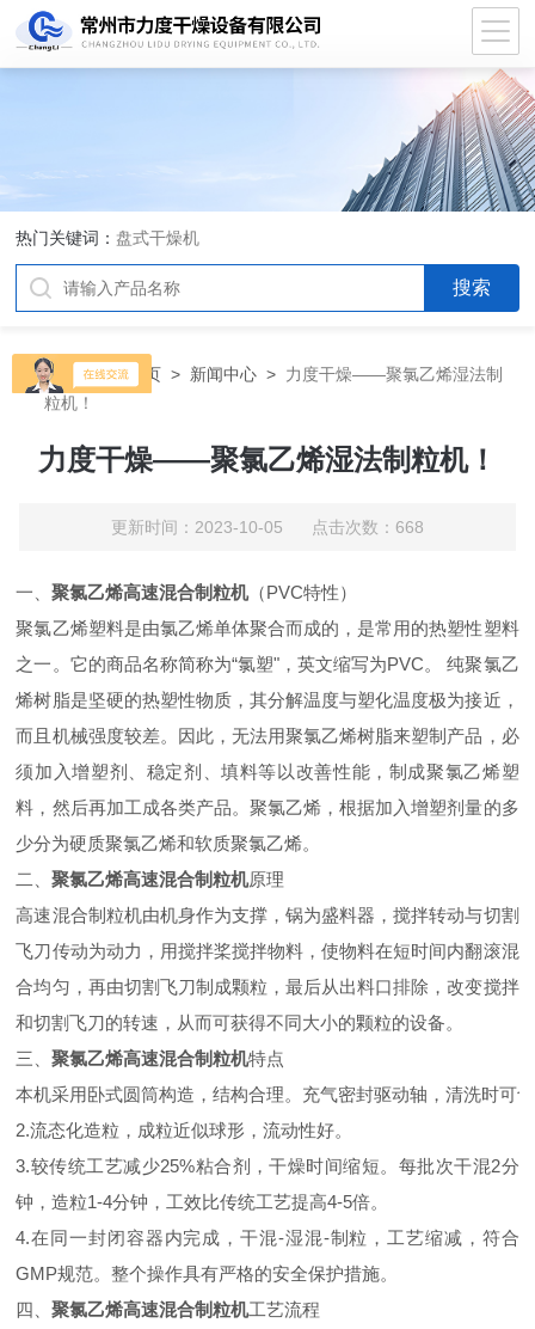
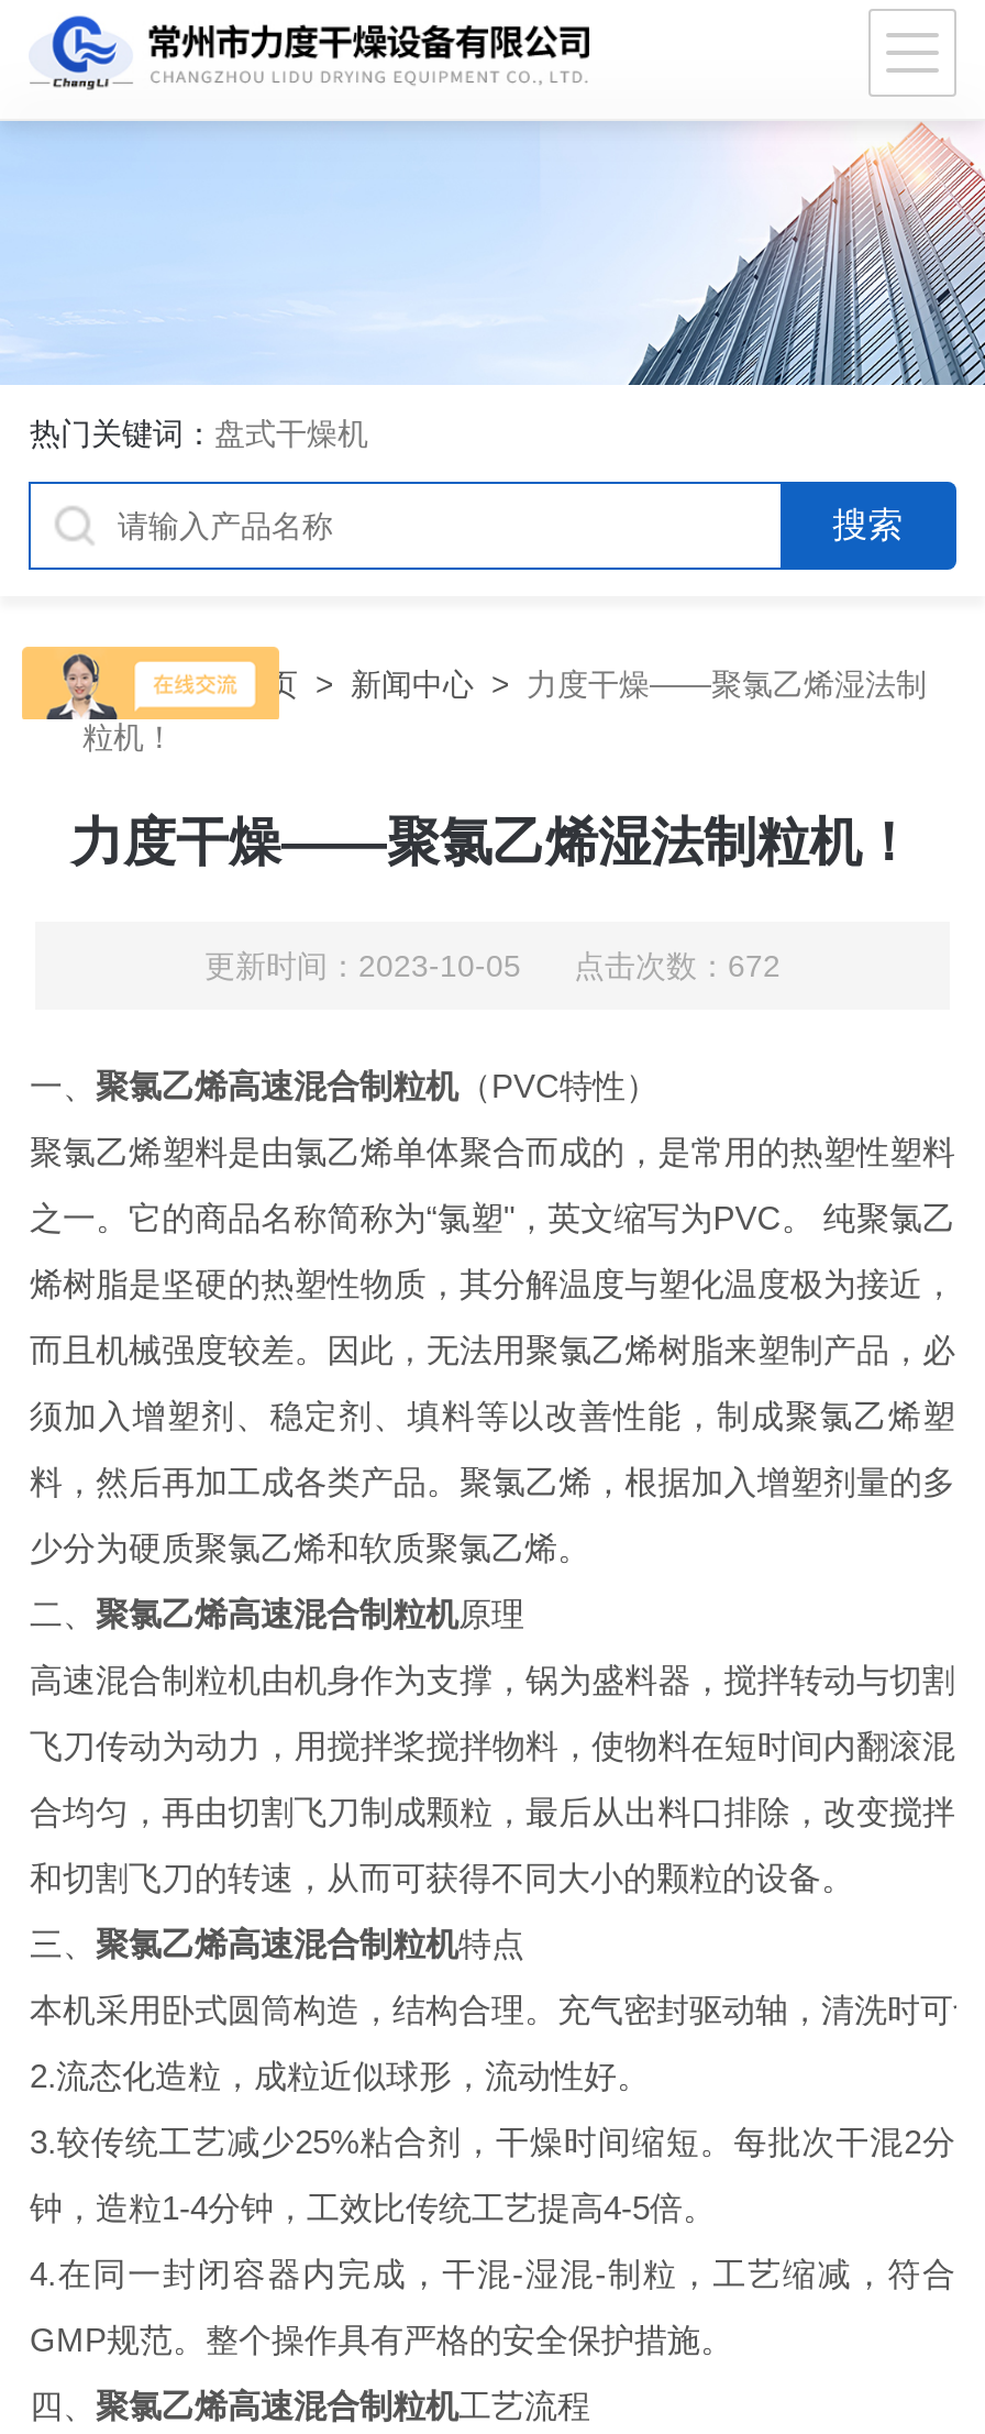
- 更新时间：2023-10-05 点击次数：668
+ 更新时间：2023-10-05 点击次数：672
